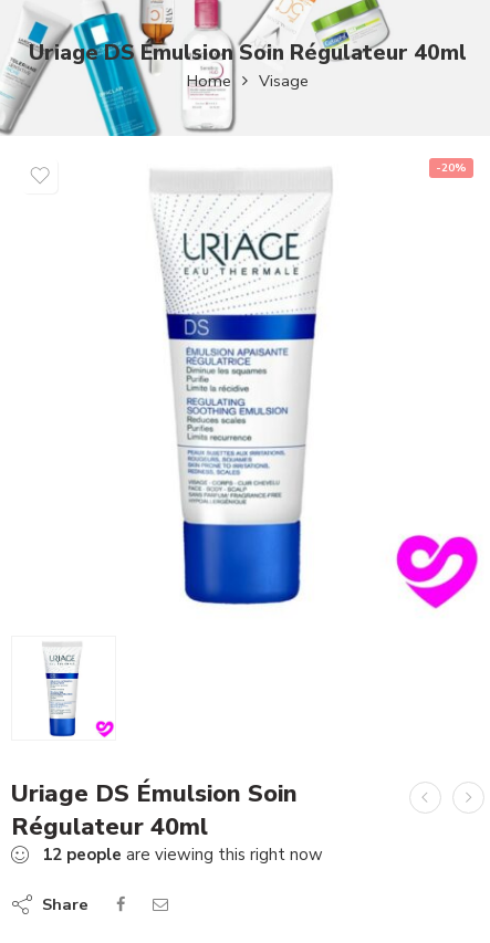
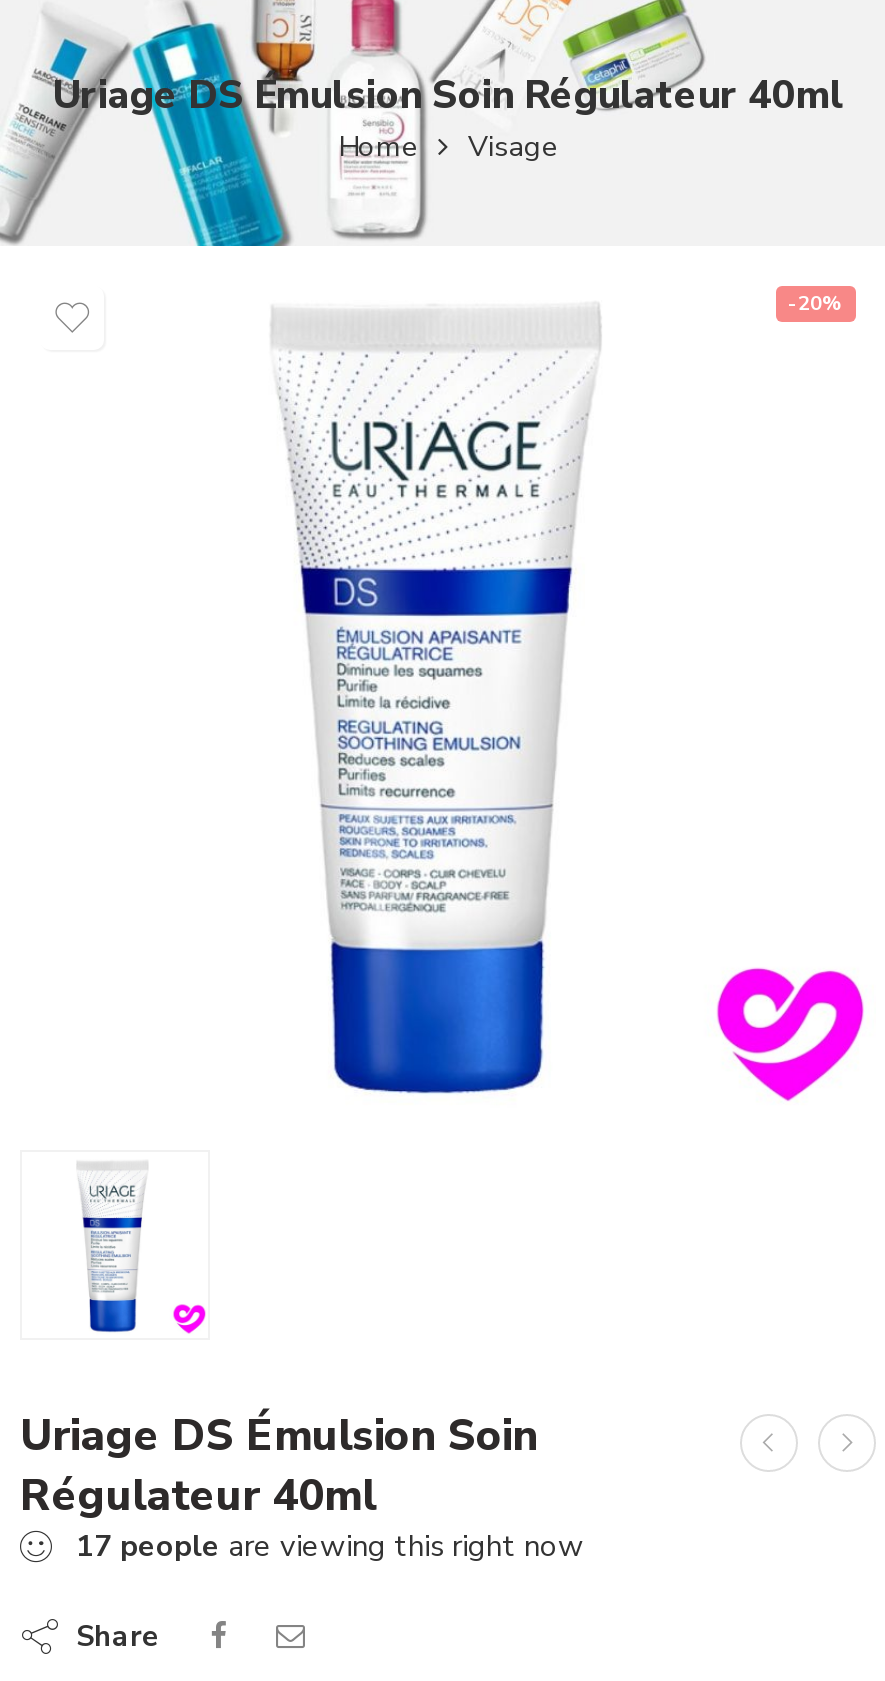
- 12 people are viewing this right now
+ 17 people are viewing this right now
